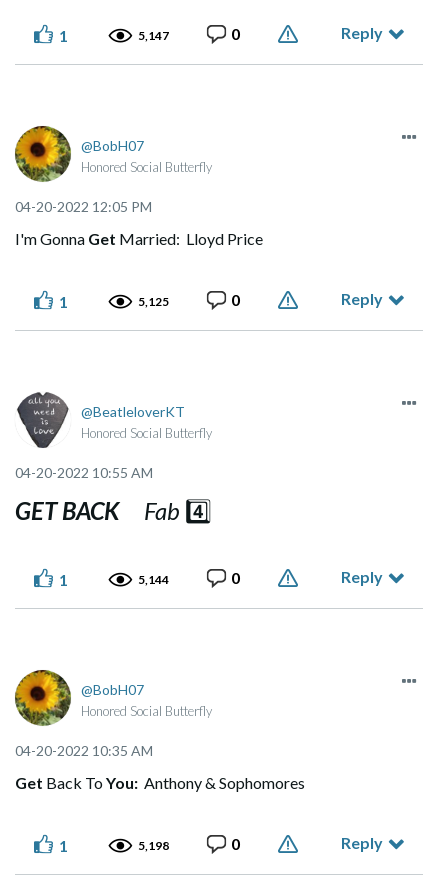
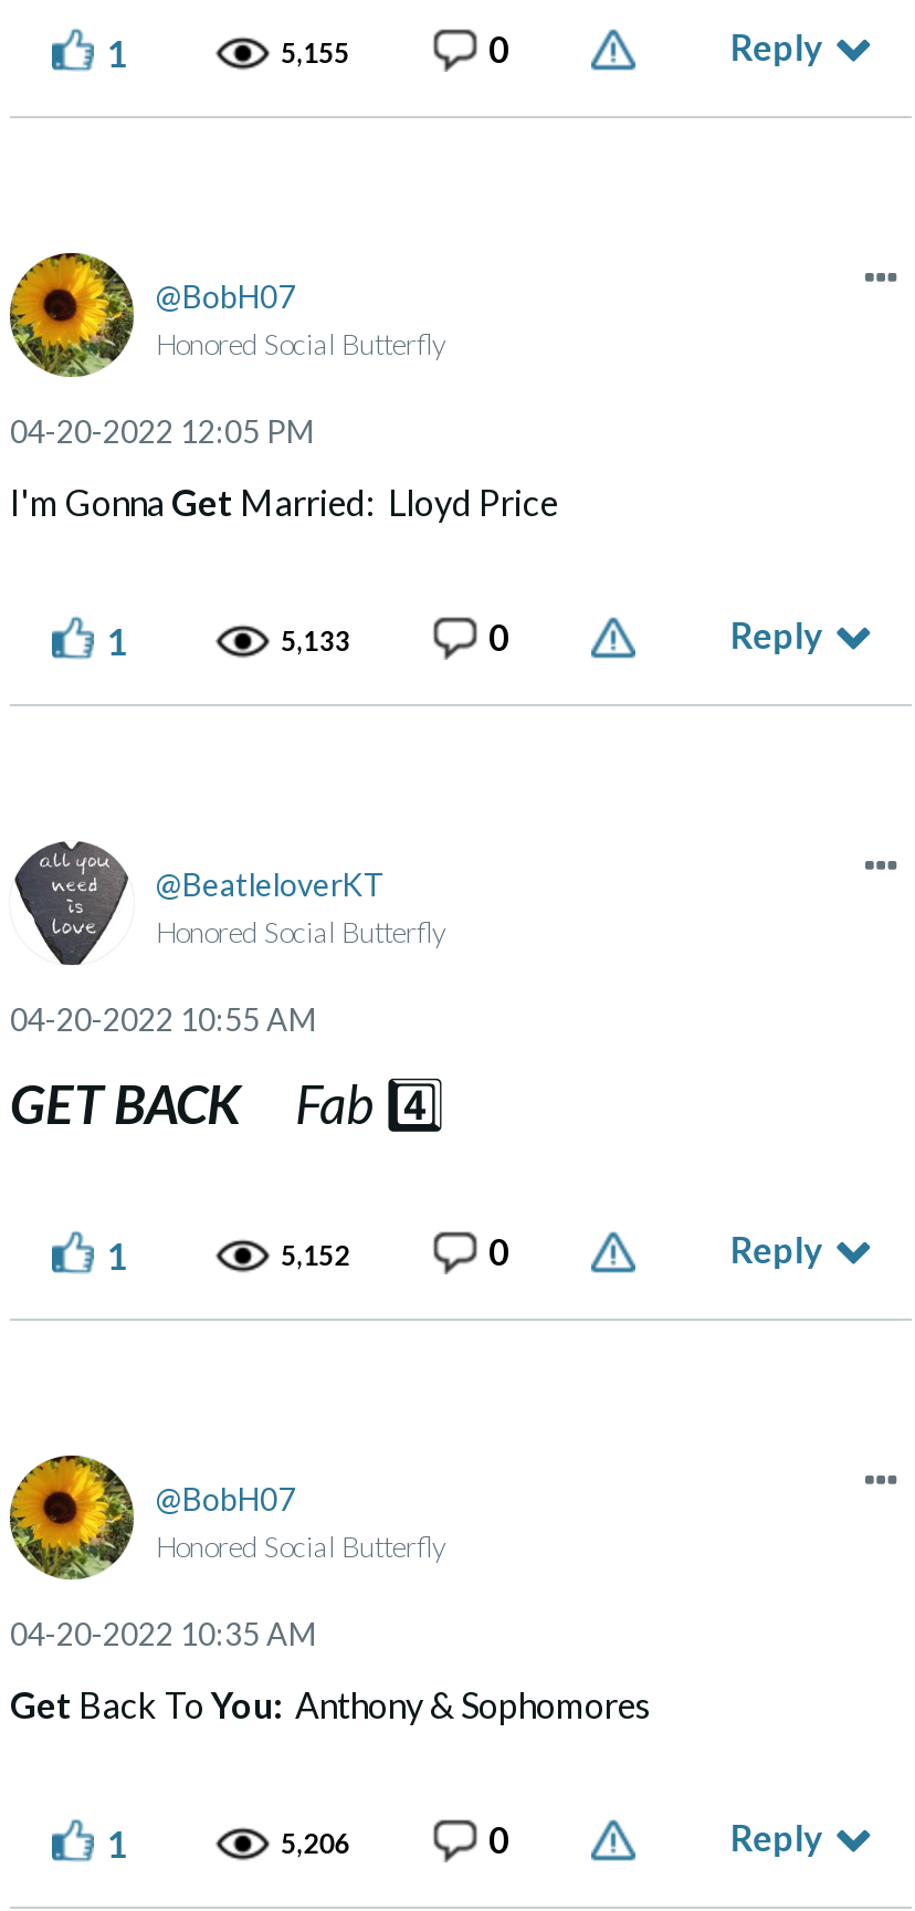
- 5,147
+ 5,155

- 5,125
+ 5,133

- 5,144
+ 5,152

- 5,198
+ 5,206
